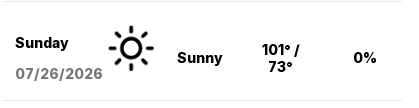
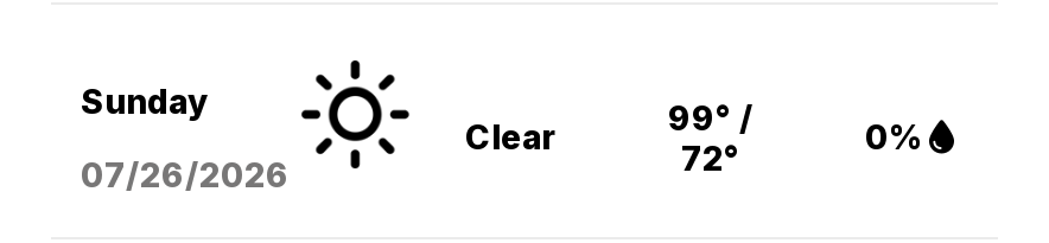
- Sunny
- 101° /
- 73°
+ Clear
+ 99° /
+ 72°
